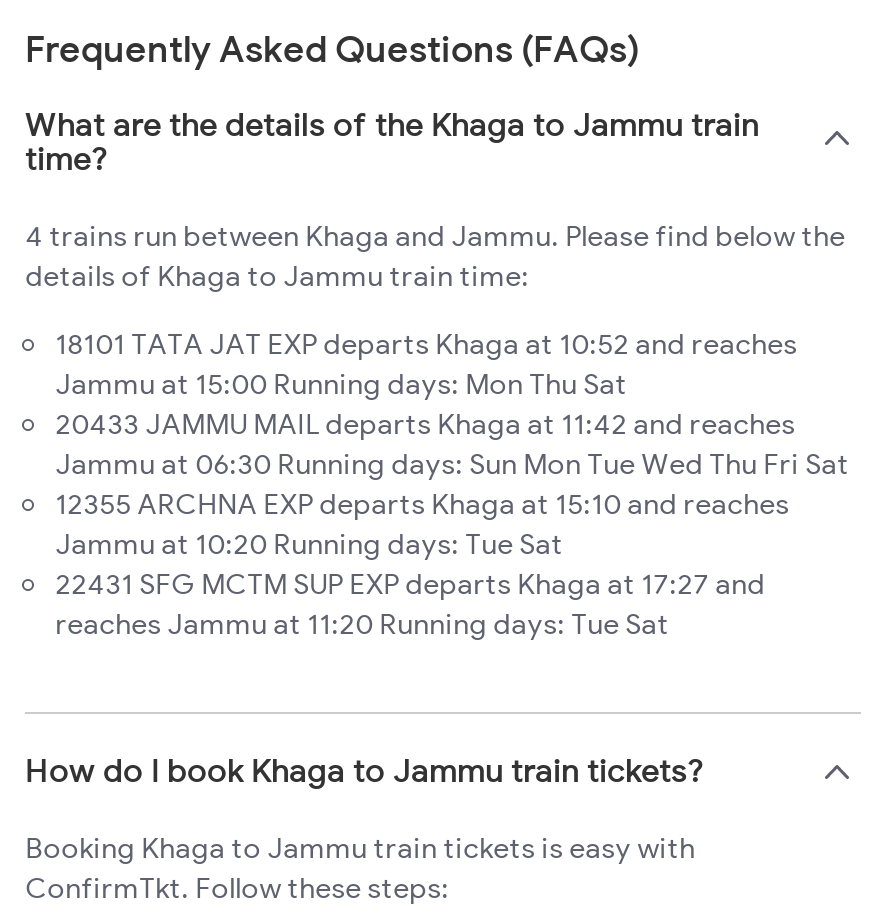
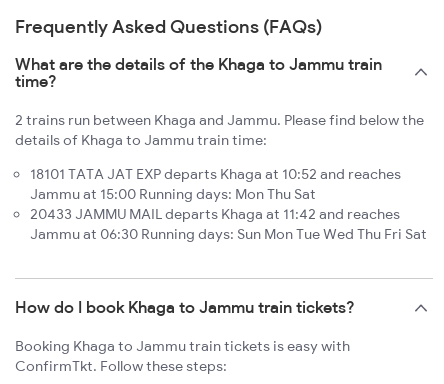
- 4 trains run between Khaga and Jammu. Please find below the
+ 2 trains run between Khaga and Jammu. Please find below the

- 12355 ARCHNA EXP departs Khaga at 15:10 and reaches
- Jammu at 10:20 Running days: Tue Sat
- 22431 SFG MCTM SUP EXP departs Khaga at 17:27 and
- reaches Jammu at 11:20 Running days: Tue Sat
